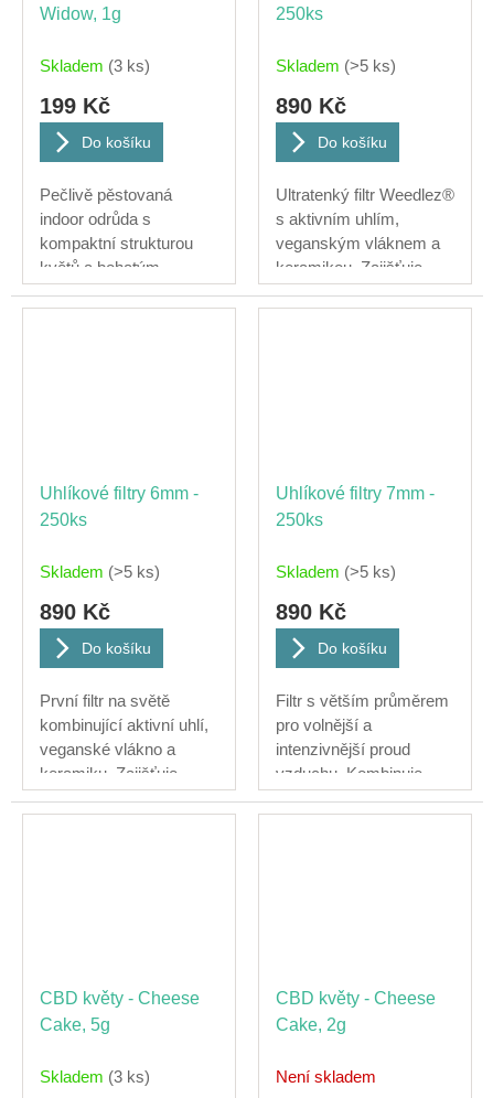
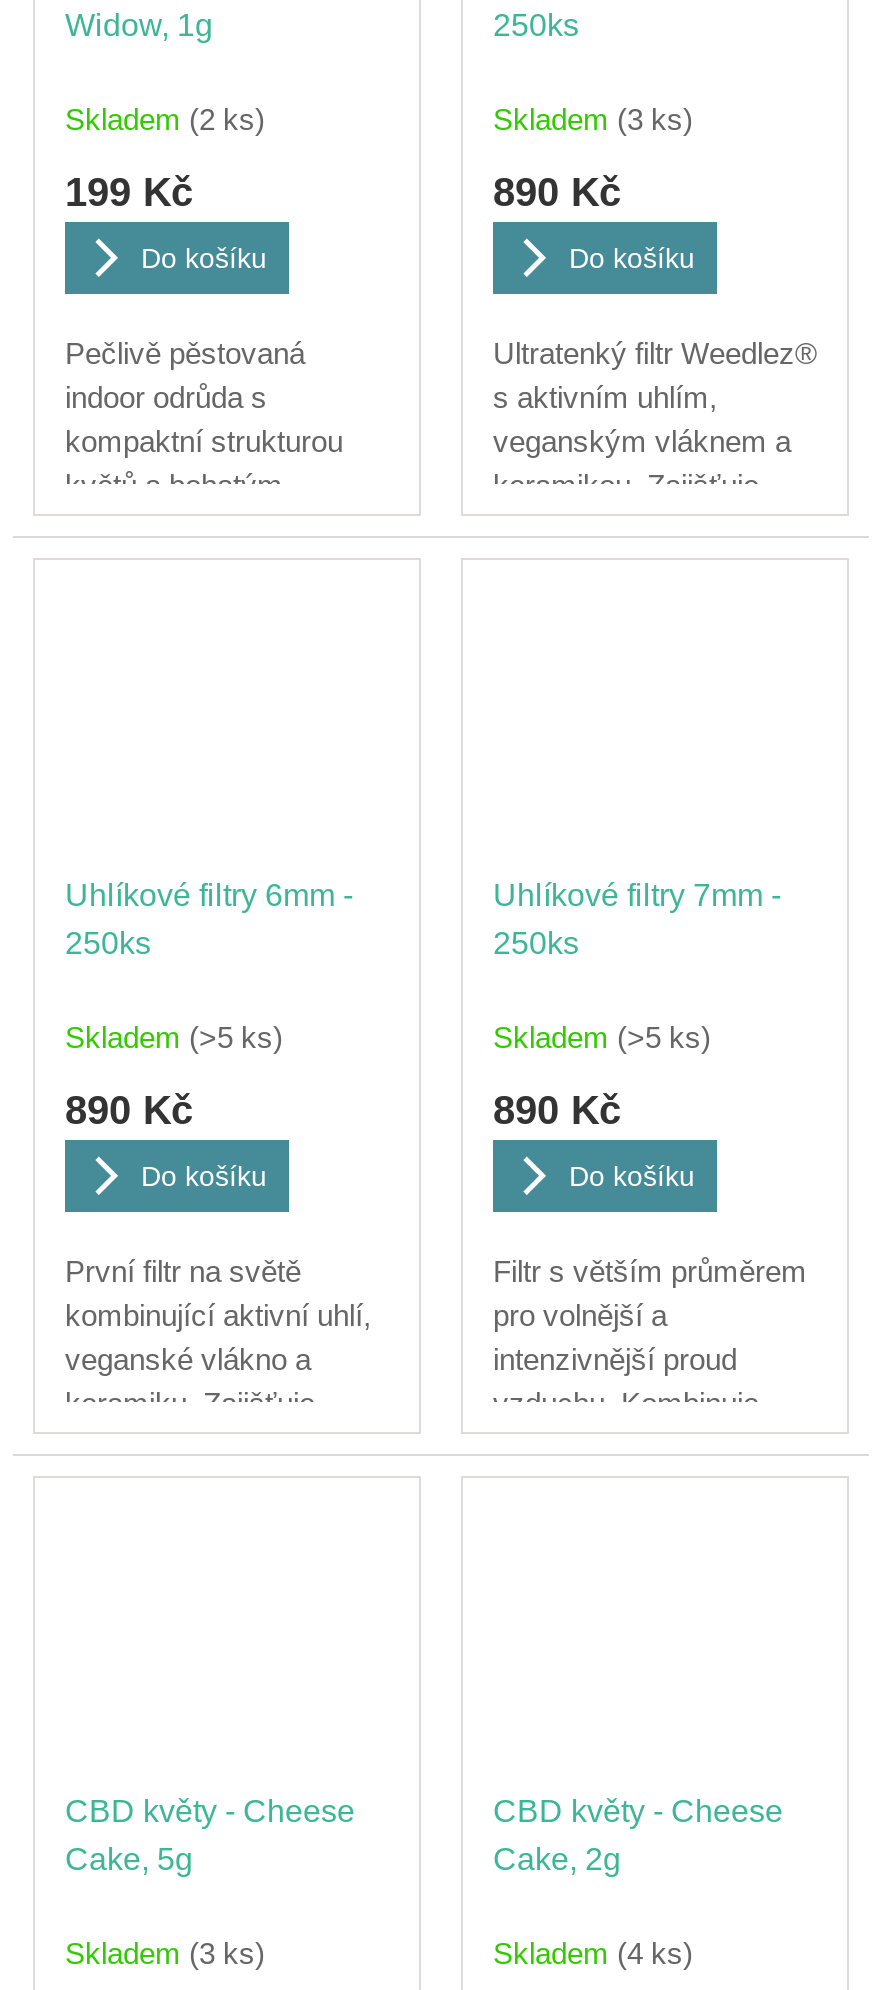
- Skladem (3 ks)
+ Skladem (2 ks)

- Skladem (>5 ks)
+ Skladem (3 ks)

- Není skladem
+ Skladem (4 ks)
